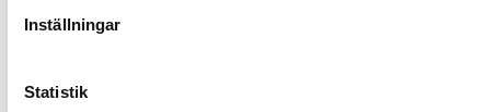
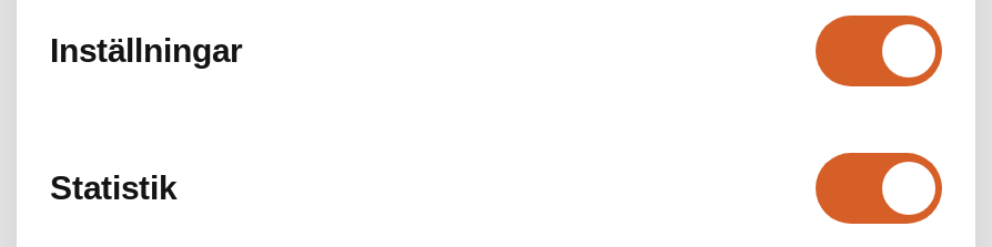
+ [image]

+ [image]
